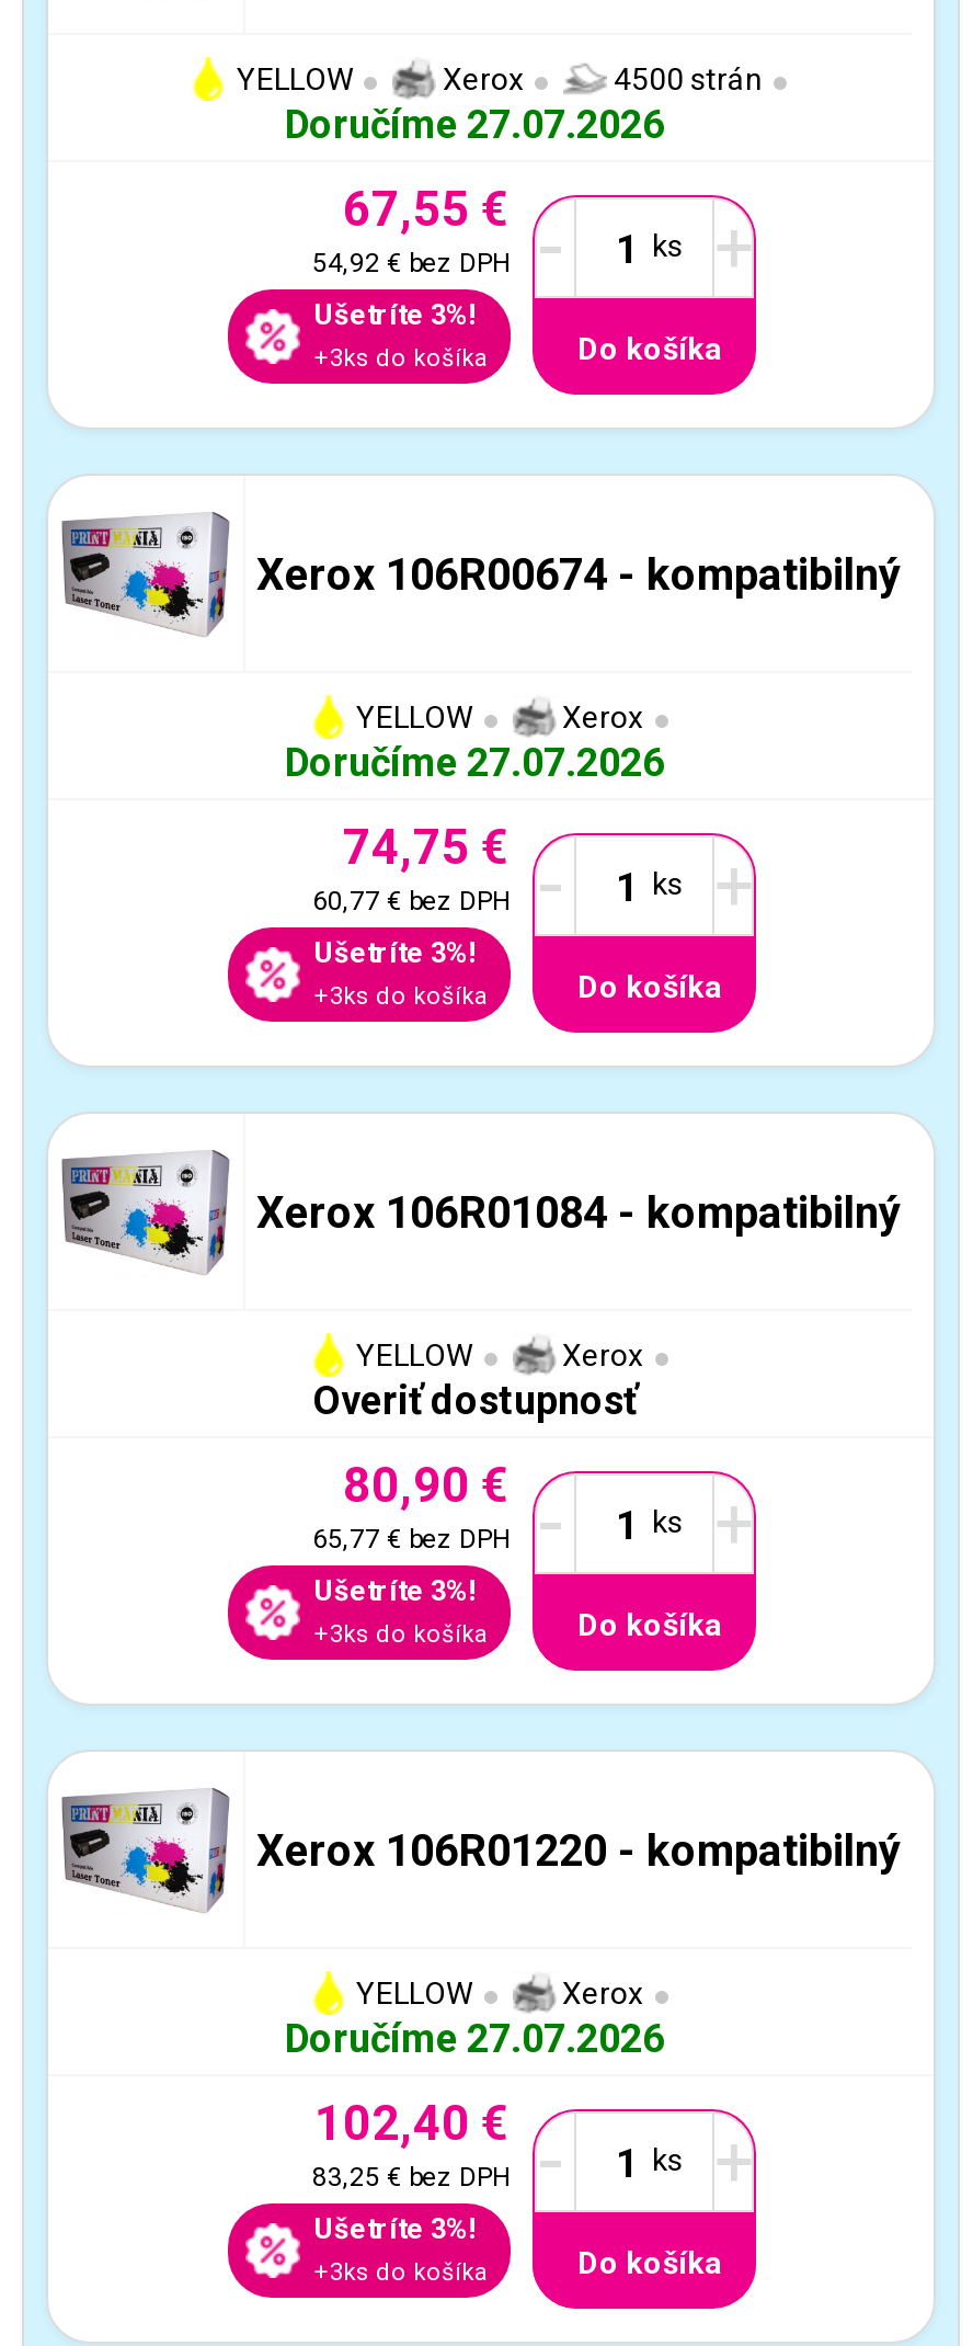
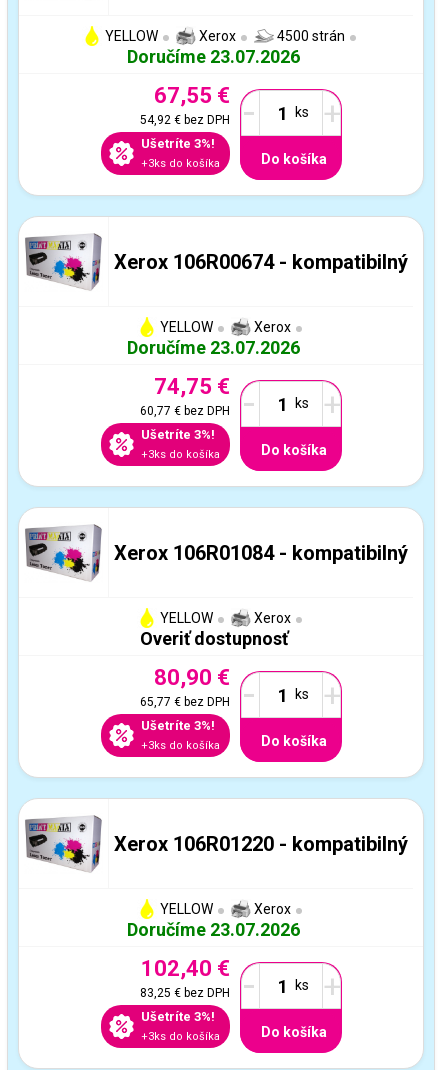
- Doručíme 27.07.2026
+ Doručíme 23.07.2026

- Doručíme 27.07.2026
+ Doručíme 23.07.2026

- Doručíme 27.07.2026
+ Doručíme 23.07.2026
